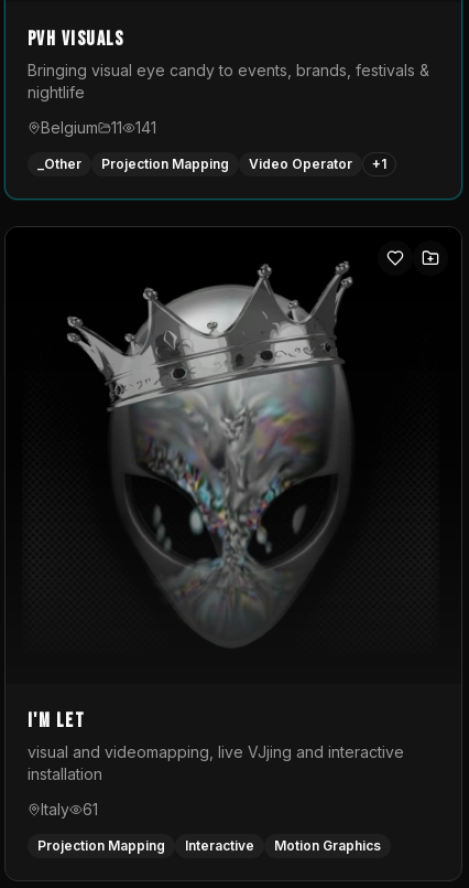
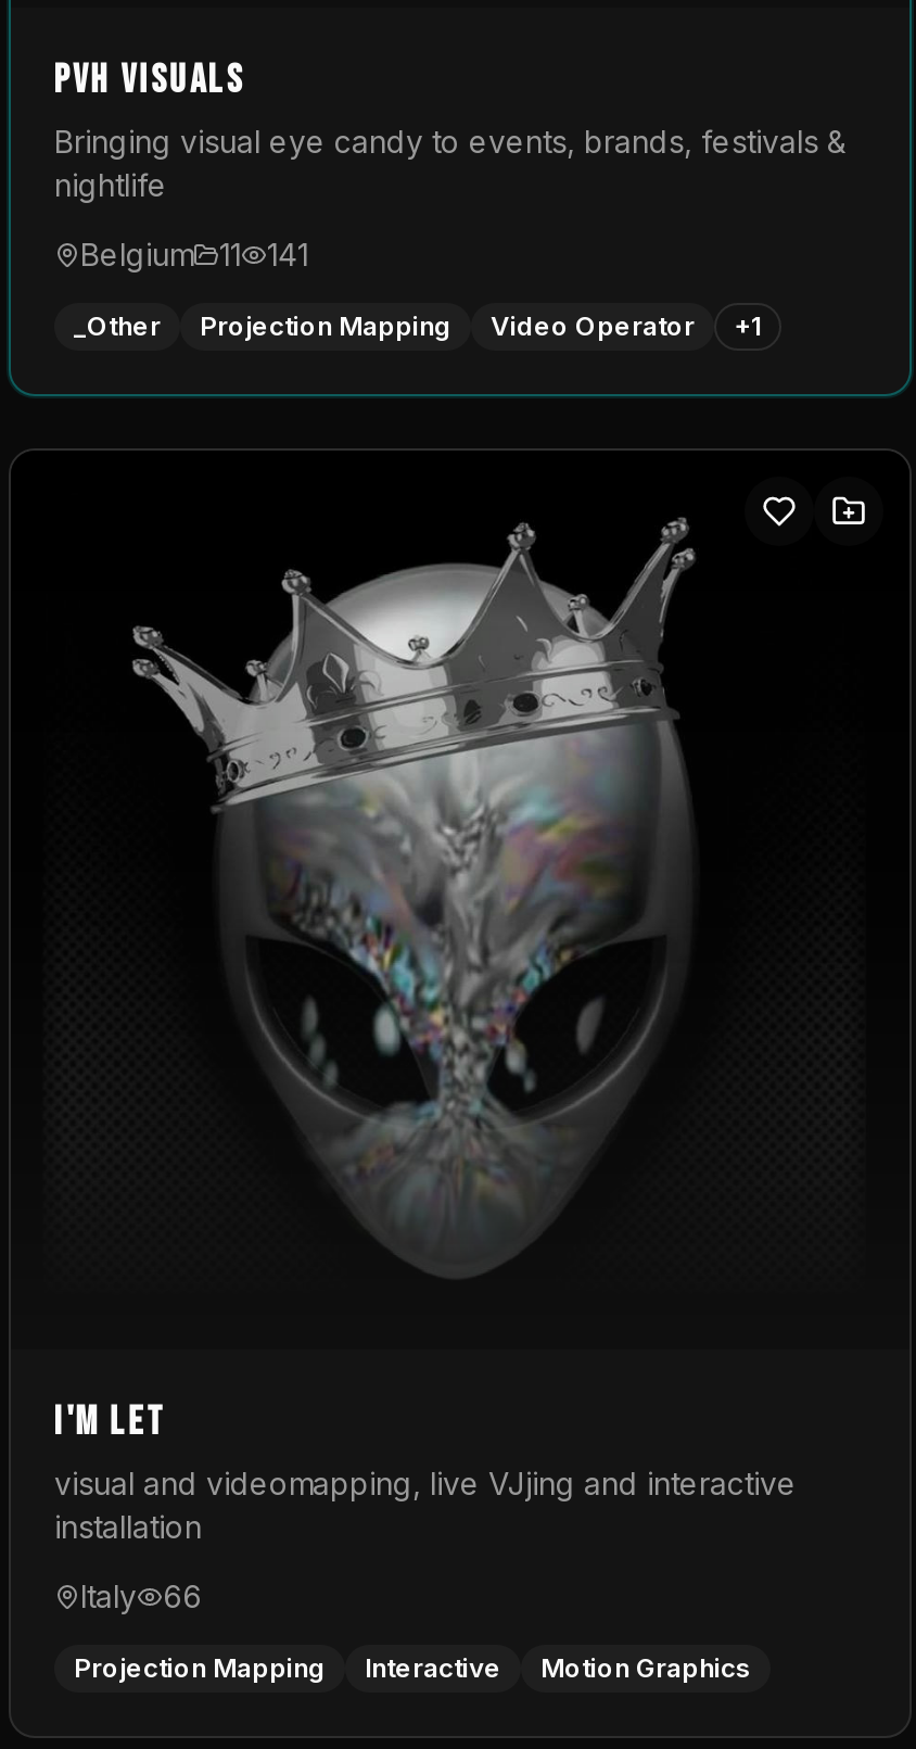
- Italy 61
+ Italy 66
